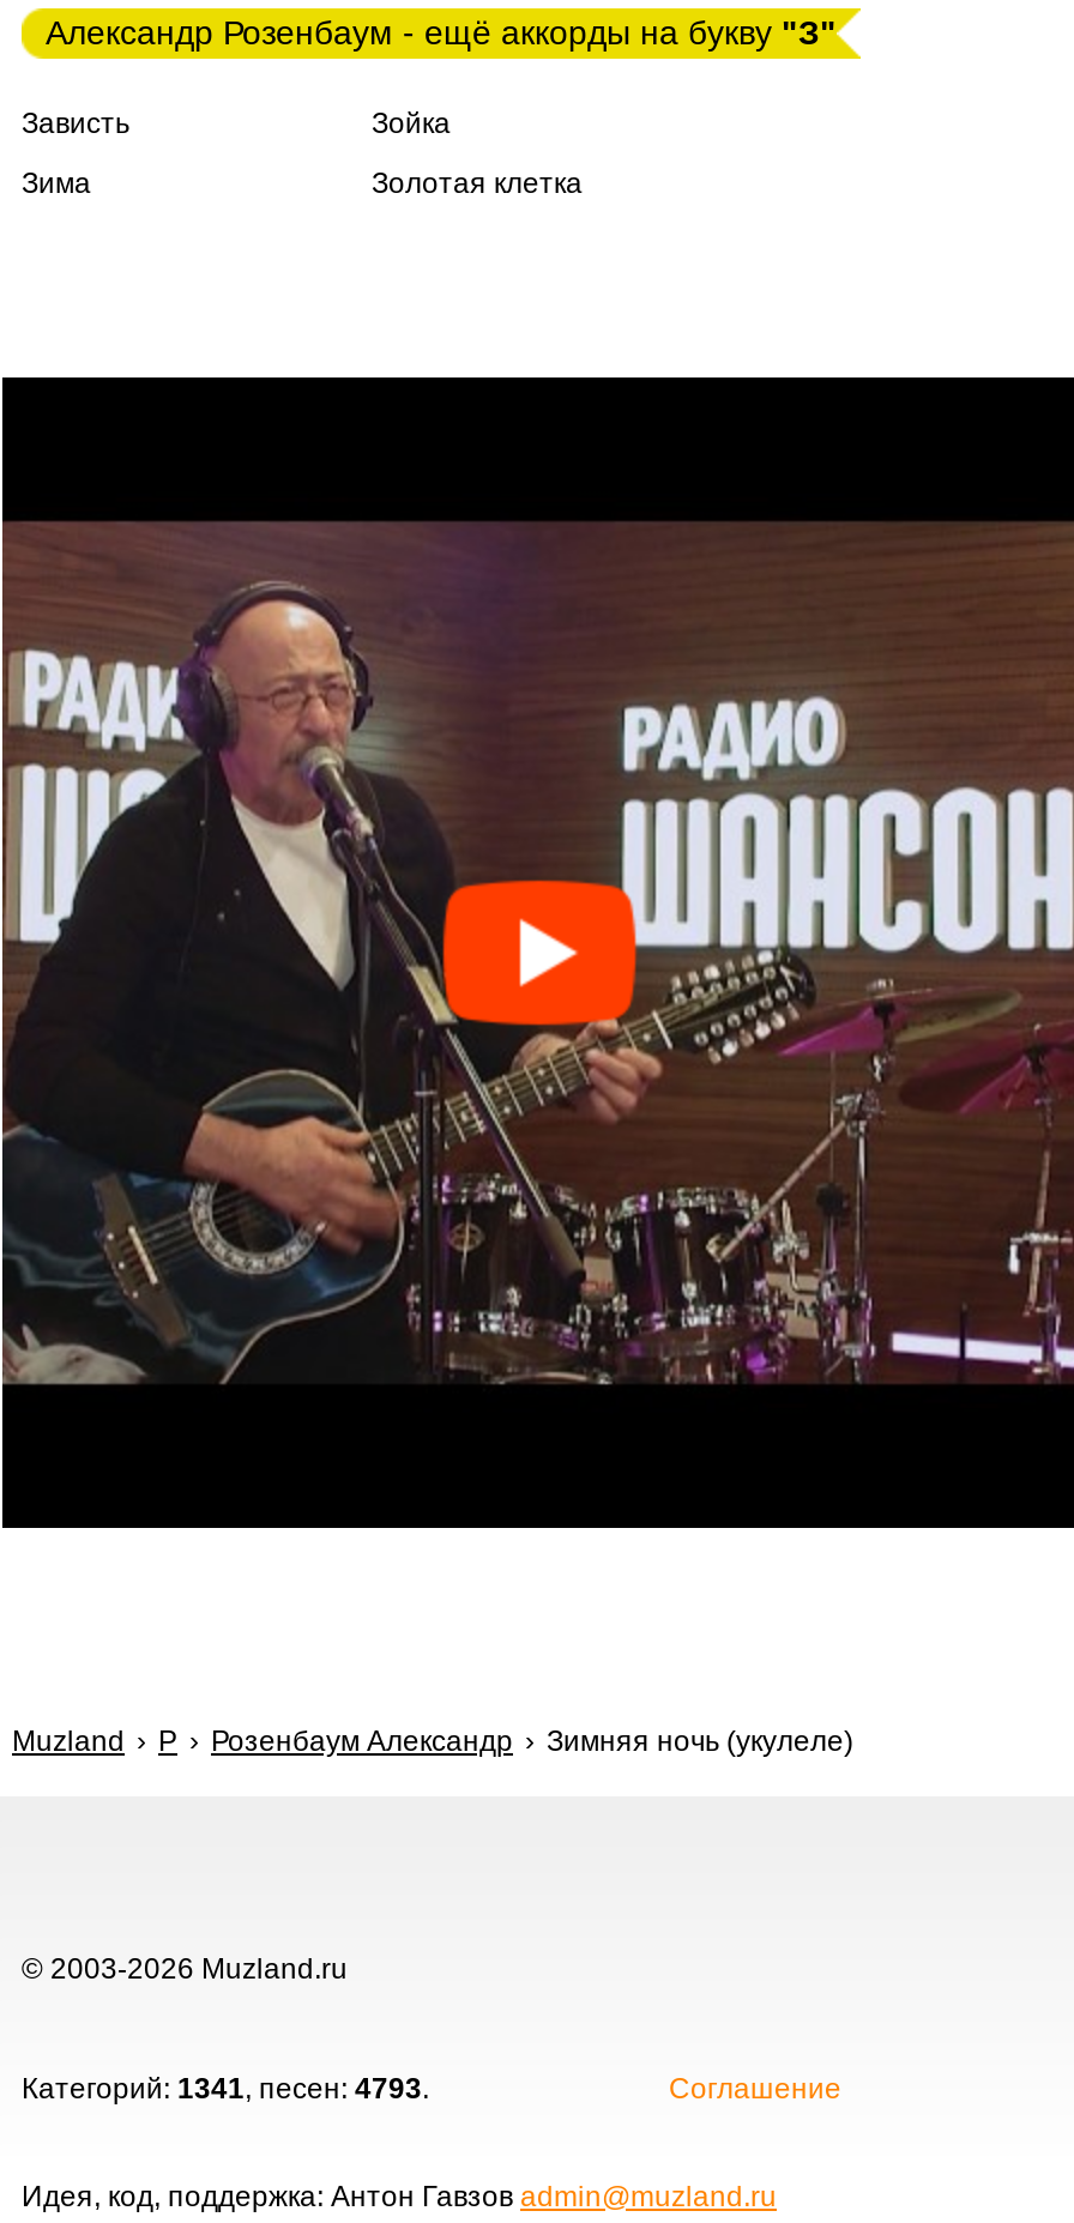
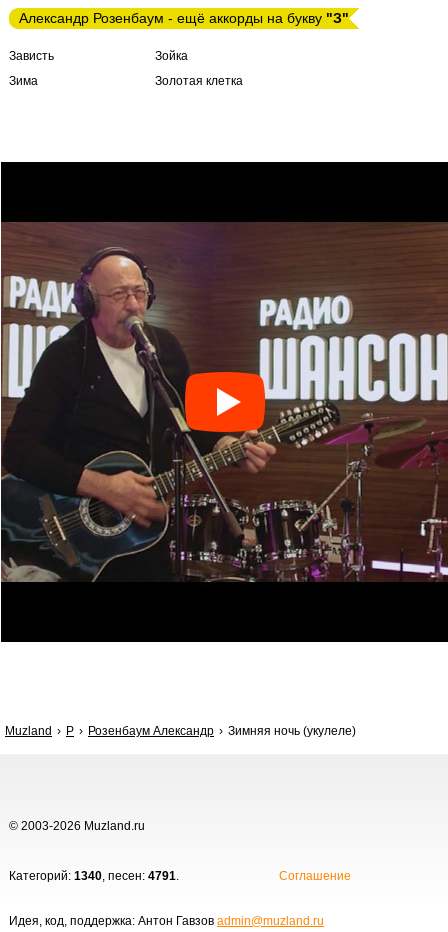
- Категорий: 1341, песен: 4793.
+ Категорий: 1340, песен: 4791.
